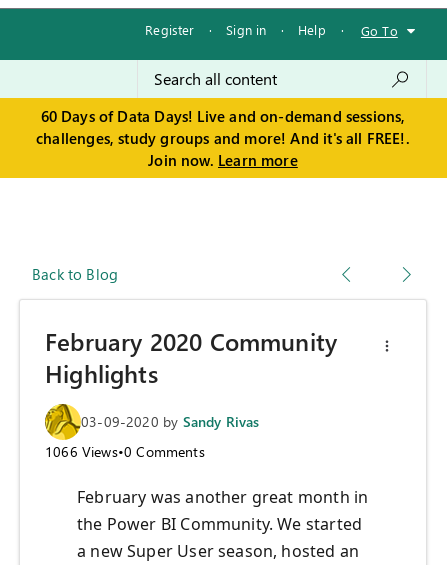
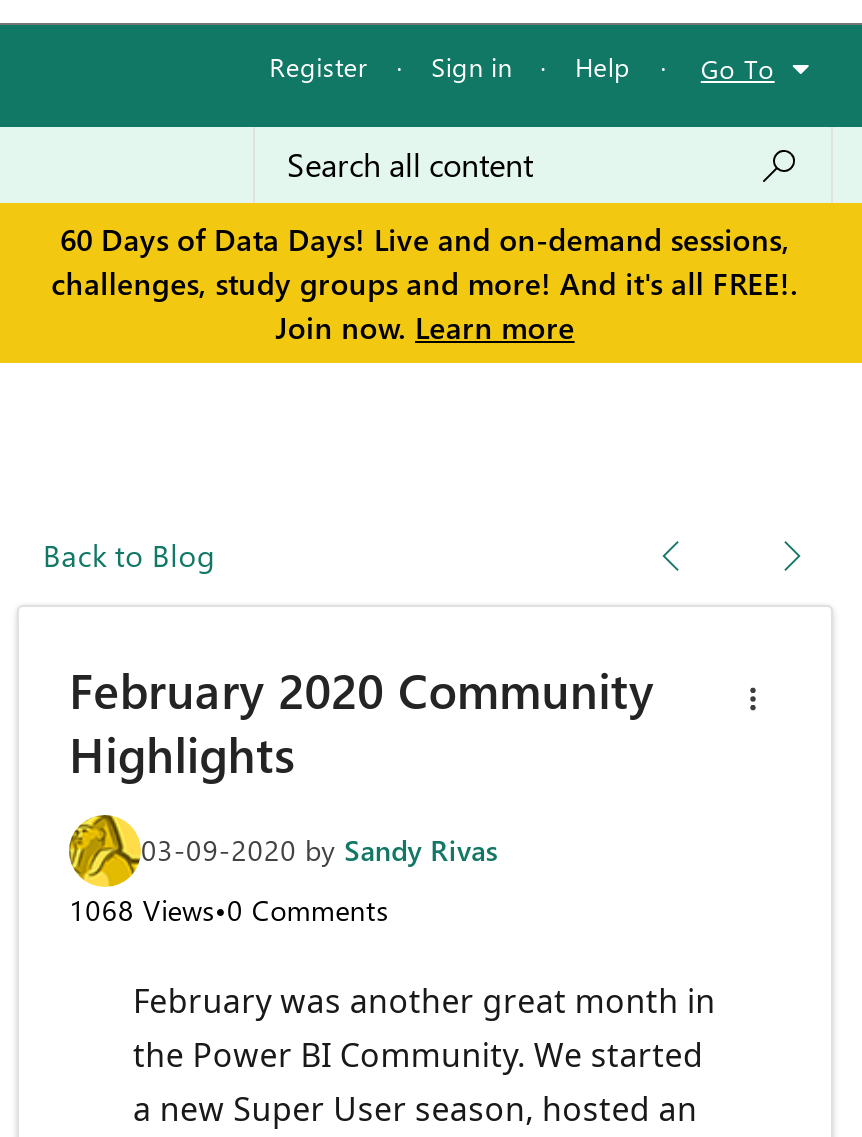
- 1066 Views•0 Comments
+ 1068 Views•0 Comments
